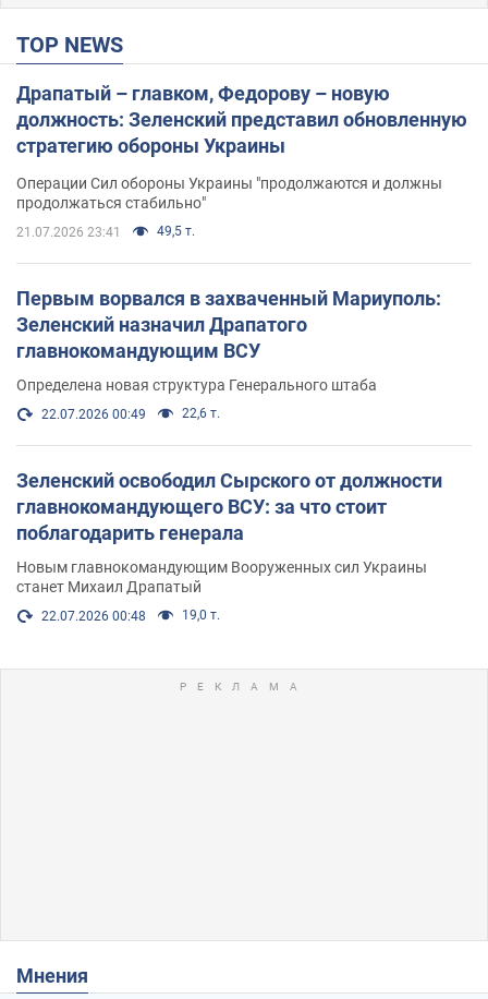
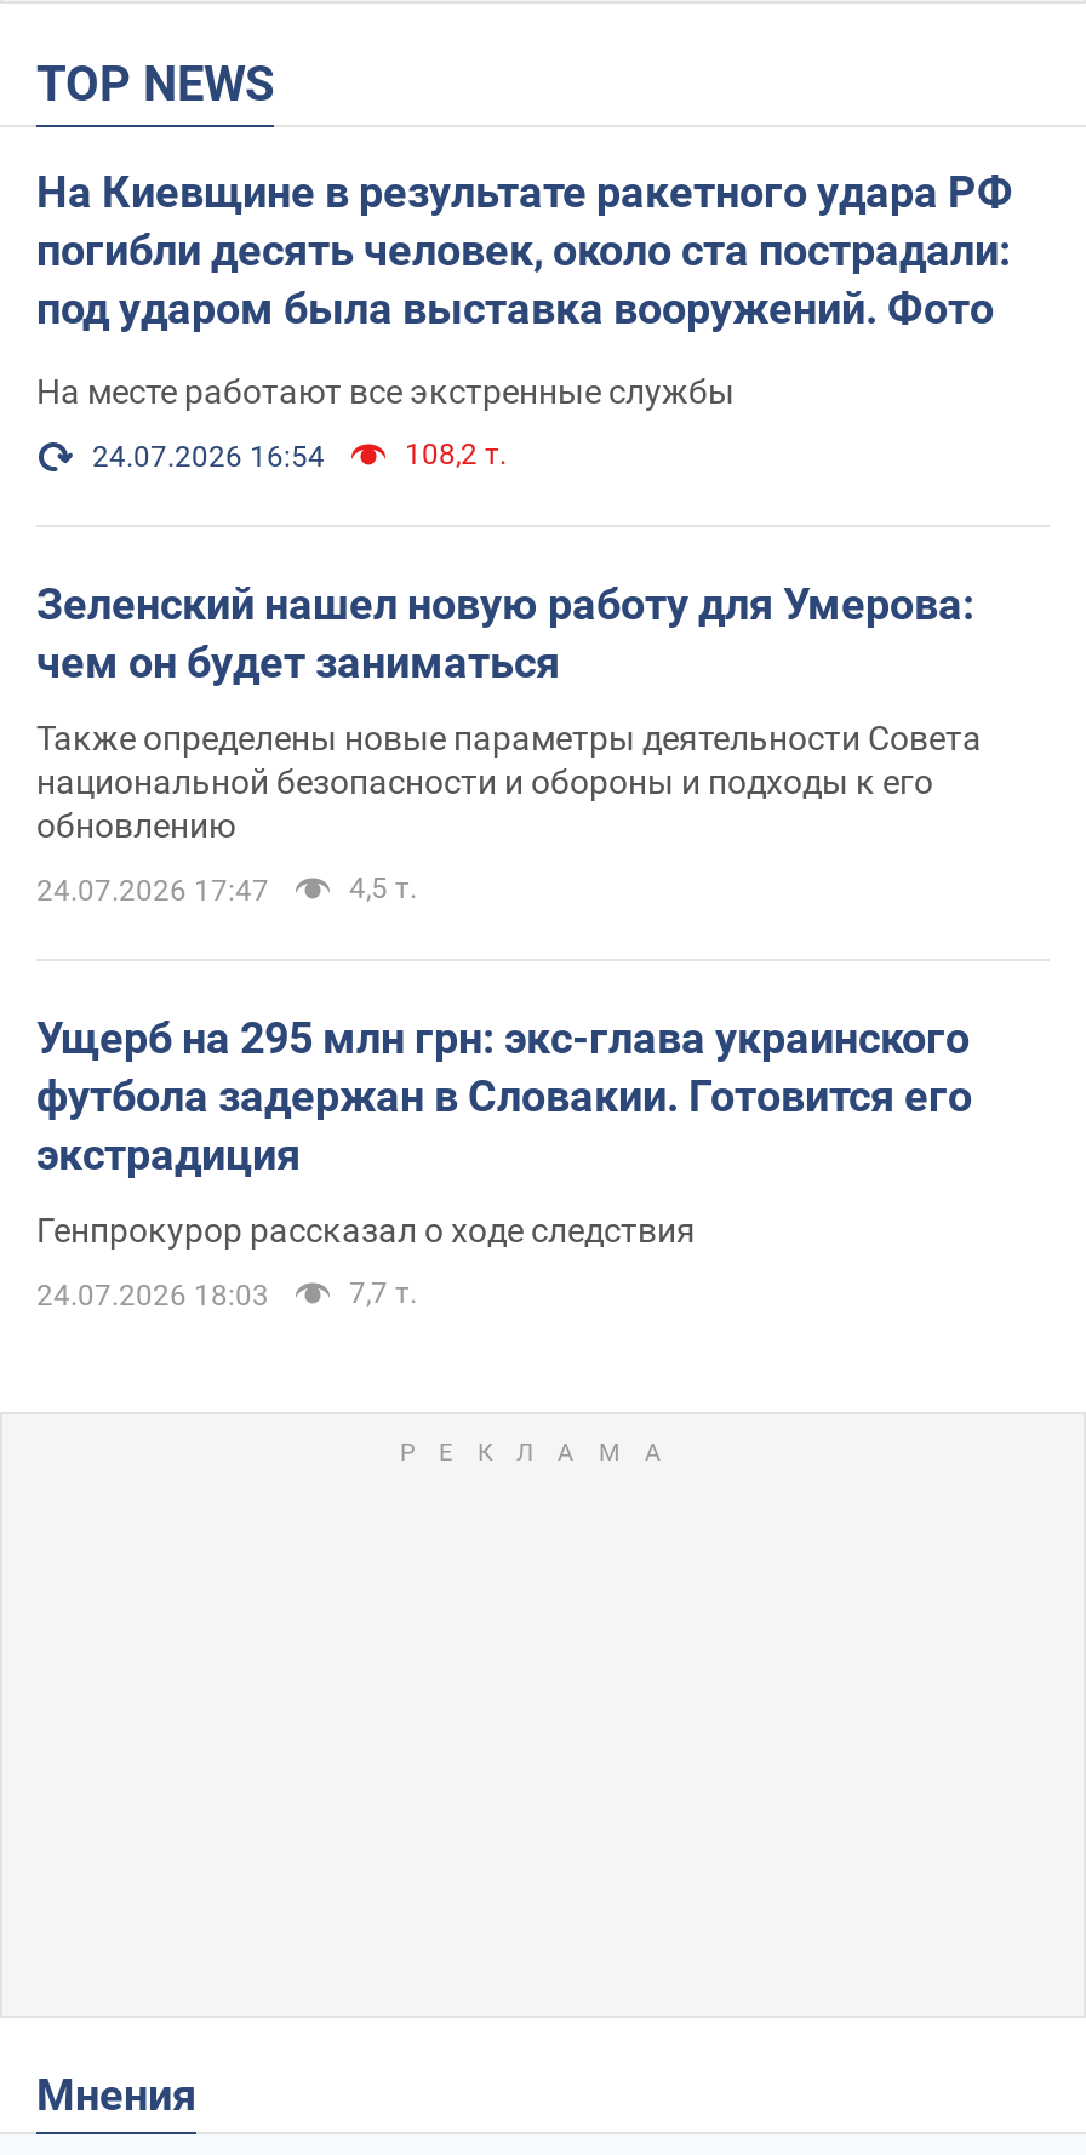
- Драпатый – главком, Федорову – новую
- должность: Зеленский представил обновленную
- стратегию обороны Украины
+ На Киевщине в результате ракетного удара РФ
+ погибли десять человек, около ста пострадали:
+ под ударом была выставка вооружений. Фото

- Операции Сил обороны Украины "продолжаются и должны
- продолжаться стабильно"
+ На месте работают все экстренные службы

- 21.07.2026 23:41
- 49,5 т.
+ 24.07.2026 16:54
+ 108,2 т.

- Первым ворвался в захваченный Мариуполь:
- Зеленский назначил Драпатого
- главнокомандующим ВСУ
+ Зеленский нашел новую работу для Умерова:
+ чем он будет заниматься

- Определена новая структура Генерального штаба
+ Также определены новые параметры деятельности Совета
+ национальной безопасности и обороны и подходы к его
+ обновлению

- 22.07.2026 00:49
- 22,6 т.
+ 24.07.2026 17:47
+ 4,5 т.

- Зеленский освободил Сырского от должности
- главнокомандующего ВСУ: за что стоит
- поблагодарить генерала
+ Ущерб на 295 млн грн: экс-глава украинского
+ футбола задержан в Словакии. Готовится его
+ экстрадиция

- Новым главнокомандующим Вооруженных сил Украины
- станет Михаил Драпатый
+ Генпрокурор рассказал о ходе следствия

- 22.07.2026 00:48
- 19,0 т.
+ 24.07.2026 18:03
+ 7,7 т.
